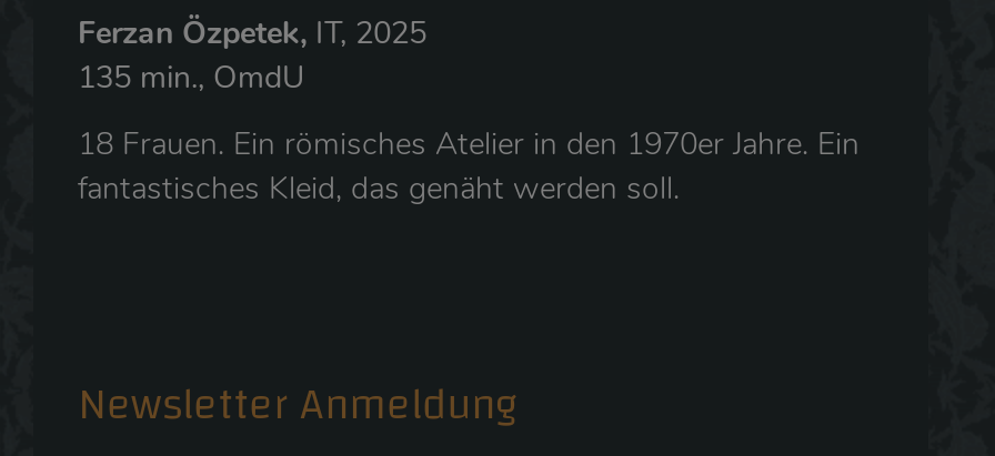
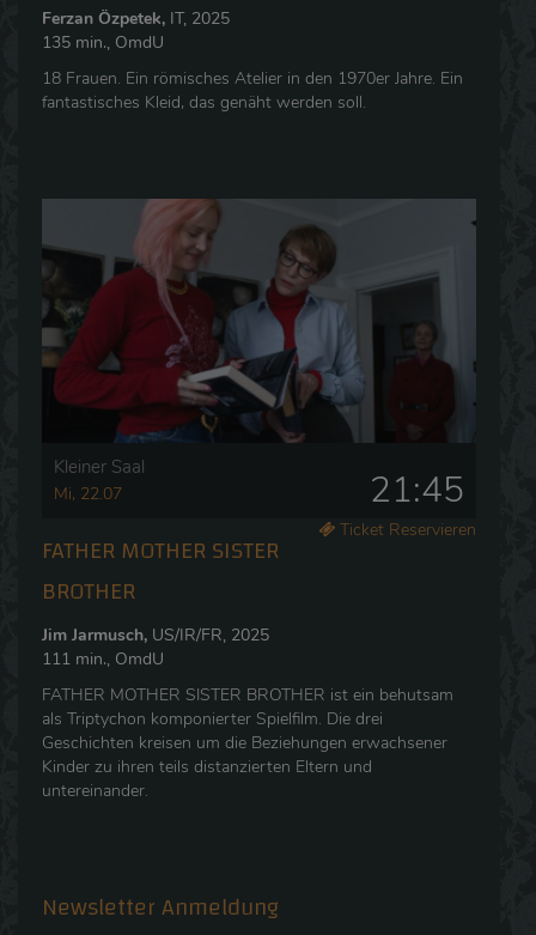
+ [image]
+ Kleiner Saal
+ Mi, 22.07
+ 21:45
+ Ticket Reservieren
+ FATHER MOTHER SISTER
+ BROTHER
+ Jim Jarmusch, US/IR/FR, 2025
+ 111 min., OmdU
+ FATHER MOTHER SISTER BROTHER ist ein behutsam
+ als Triptychon komponierter Spielfilm. Die drei
+ Geschichten kreisen um die Beziehungen erwachsener
+ Kinder zu ihren teils distanzierten Eltern und
+ untereinander.
